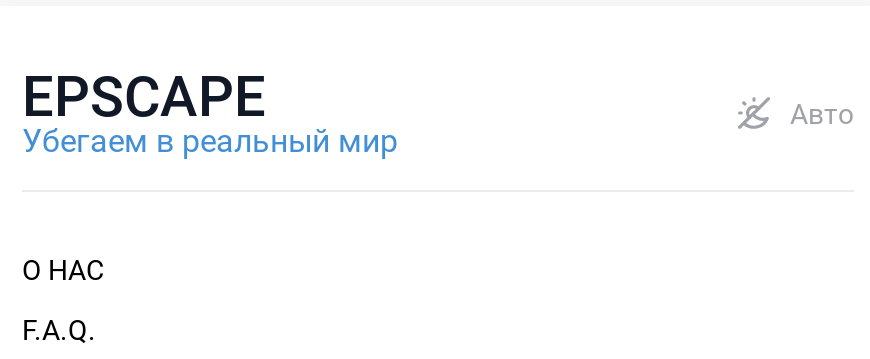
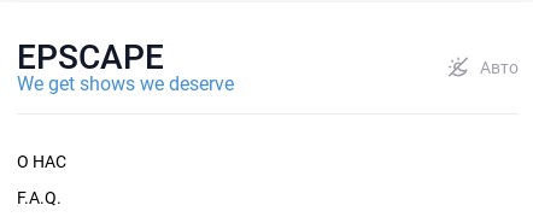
- Убегаем в реальный мир
+ We get shows we deserve
